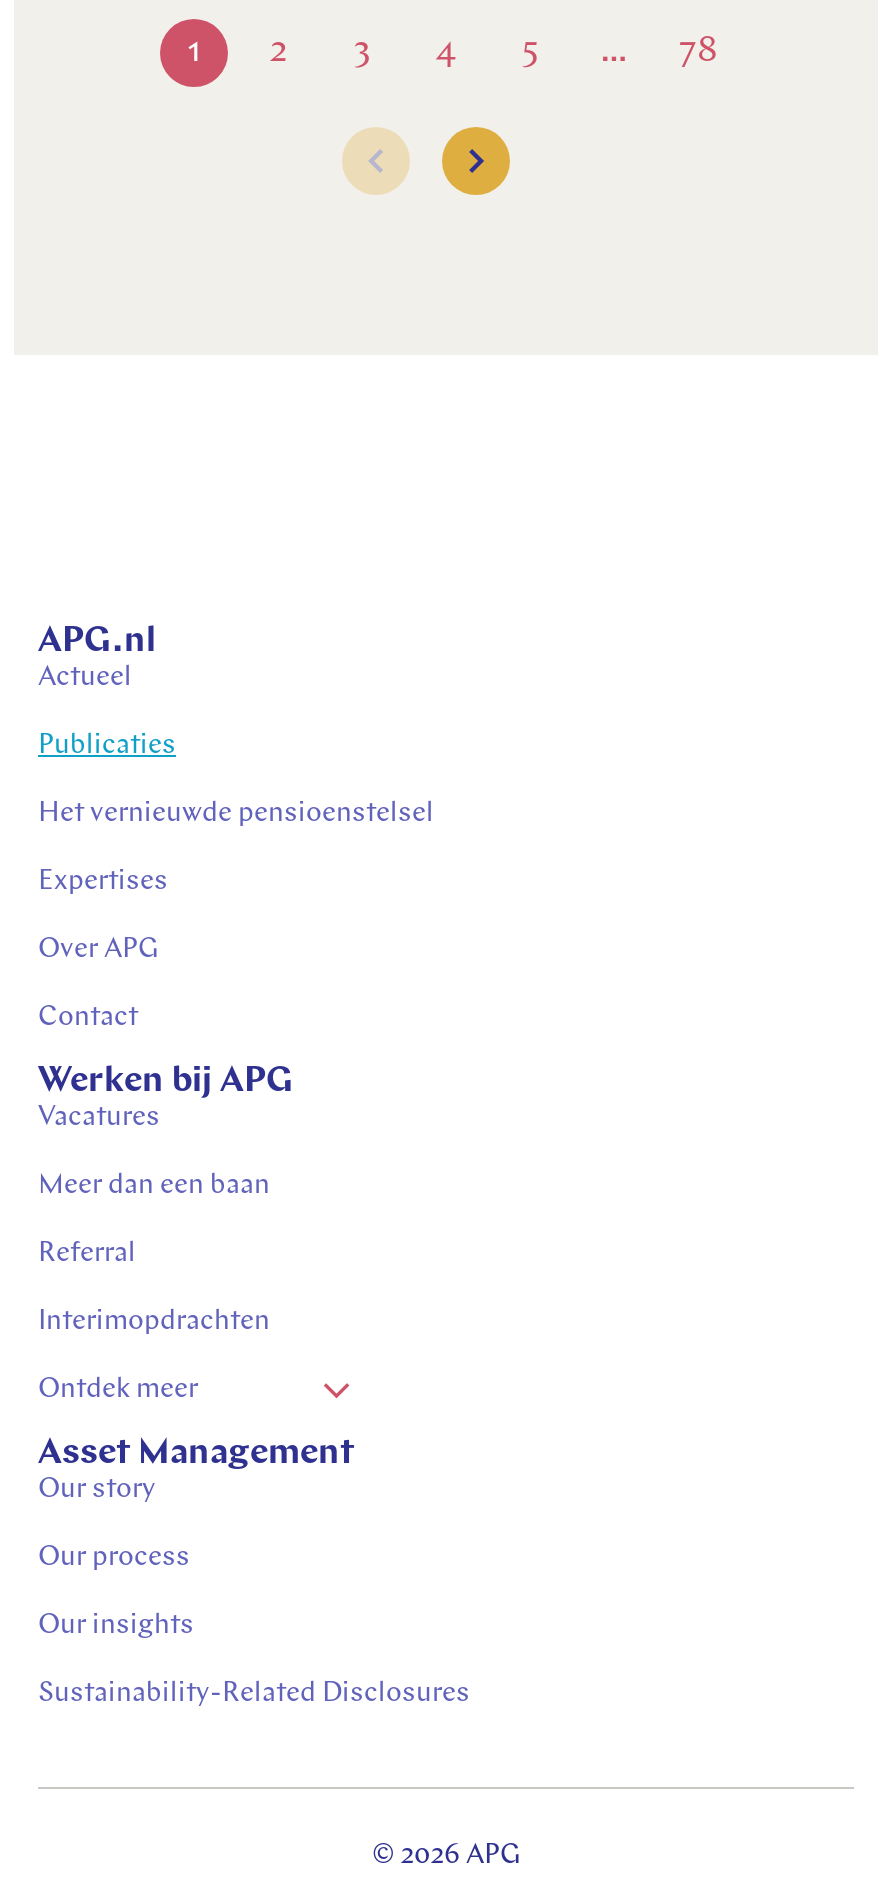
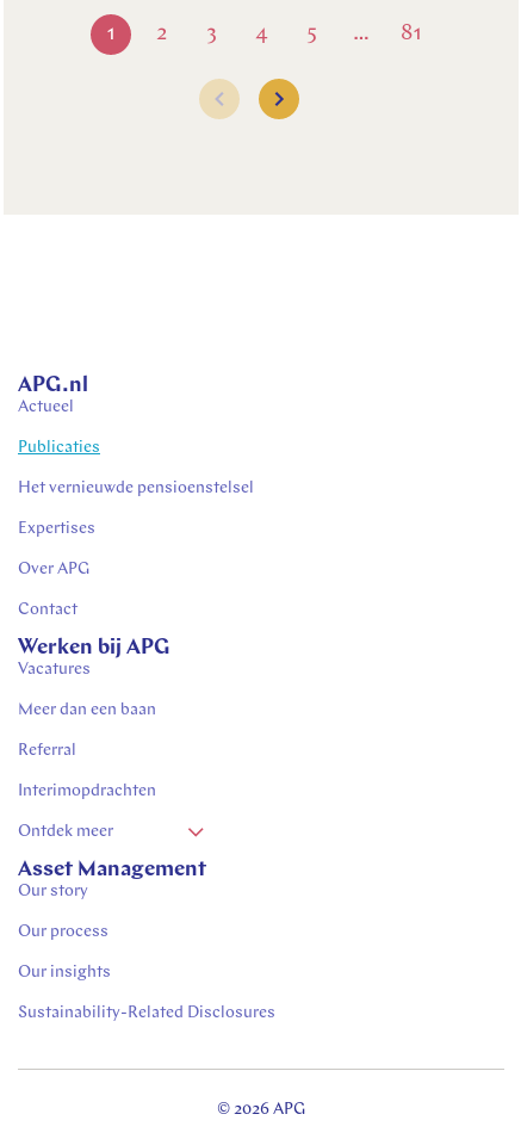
- 78
+ 81
